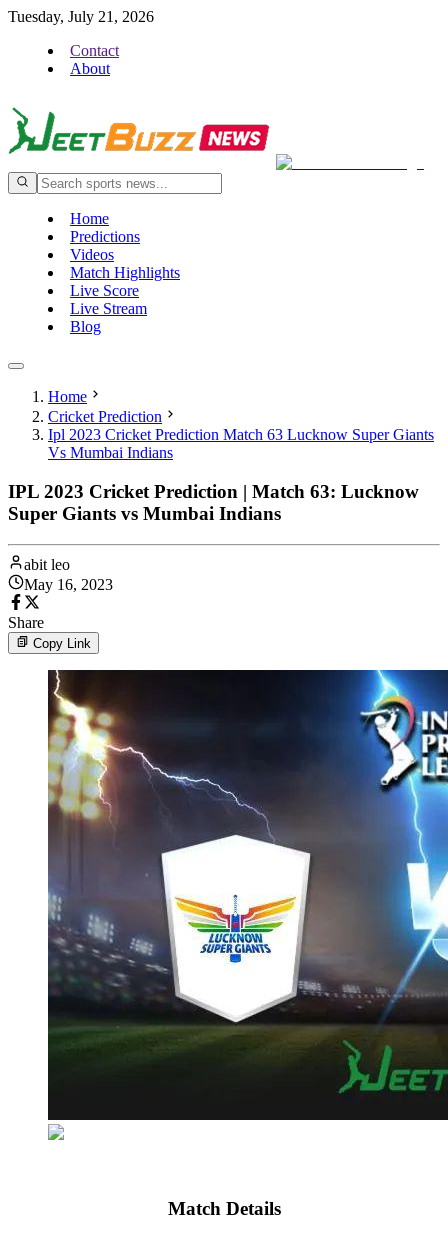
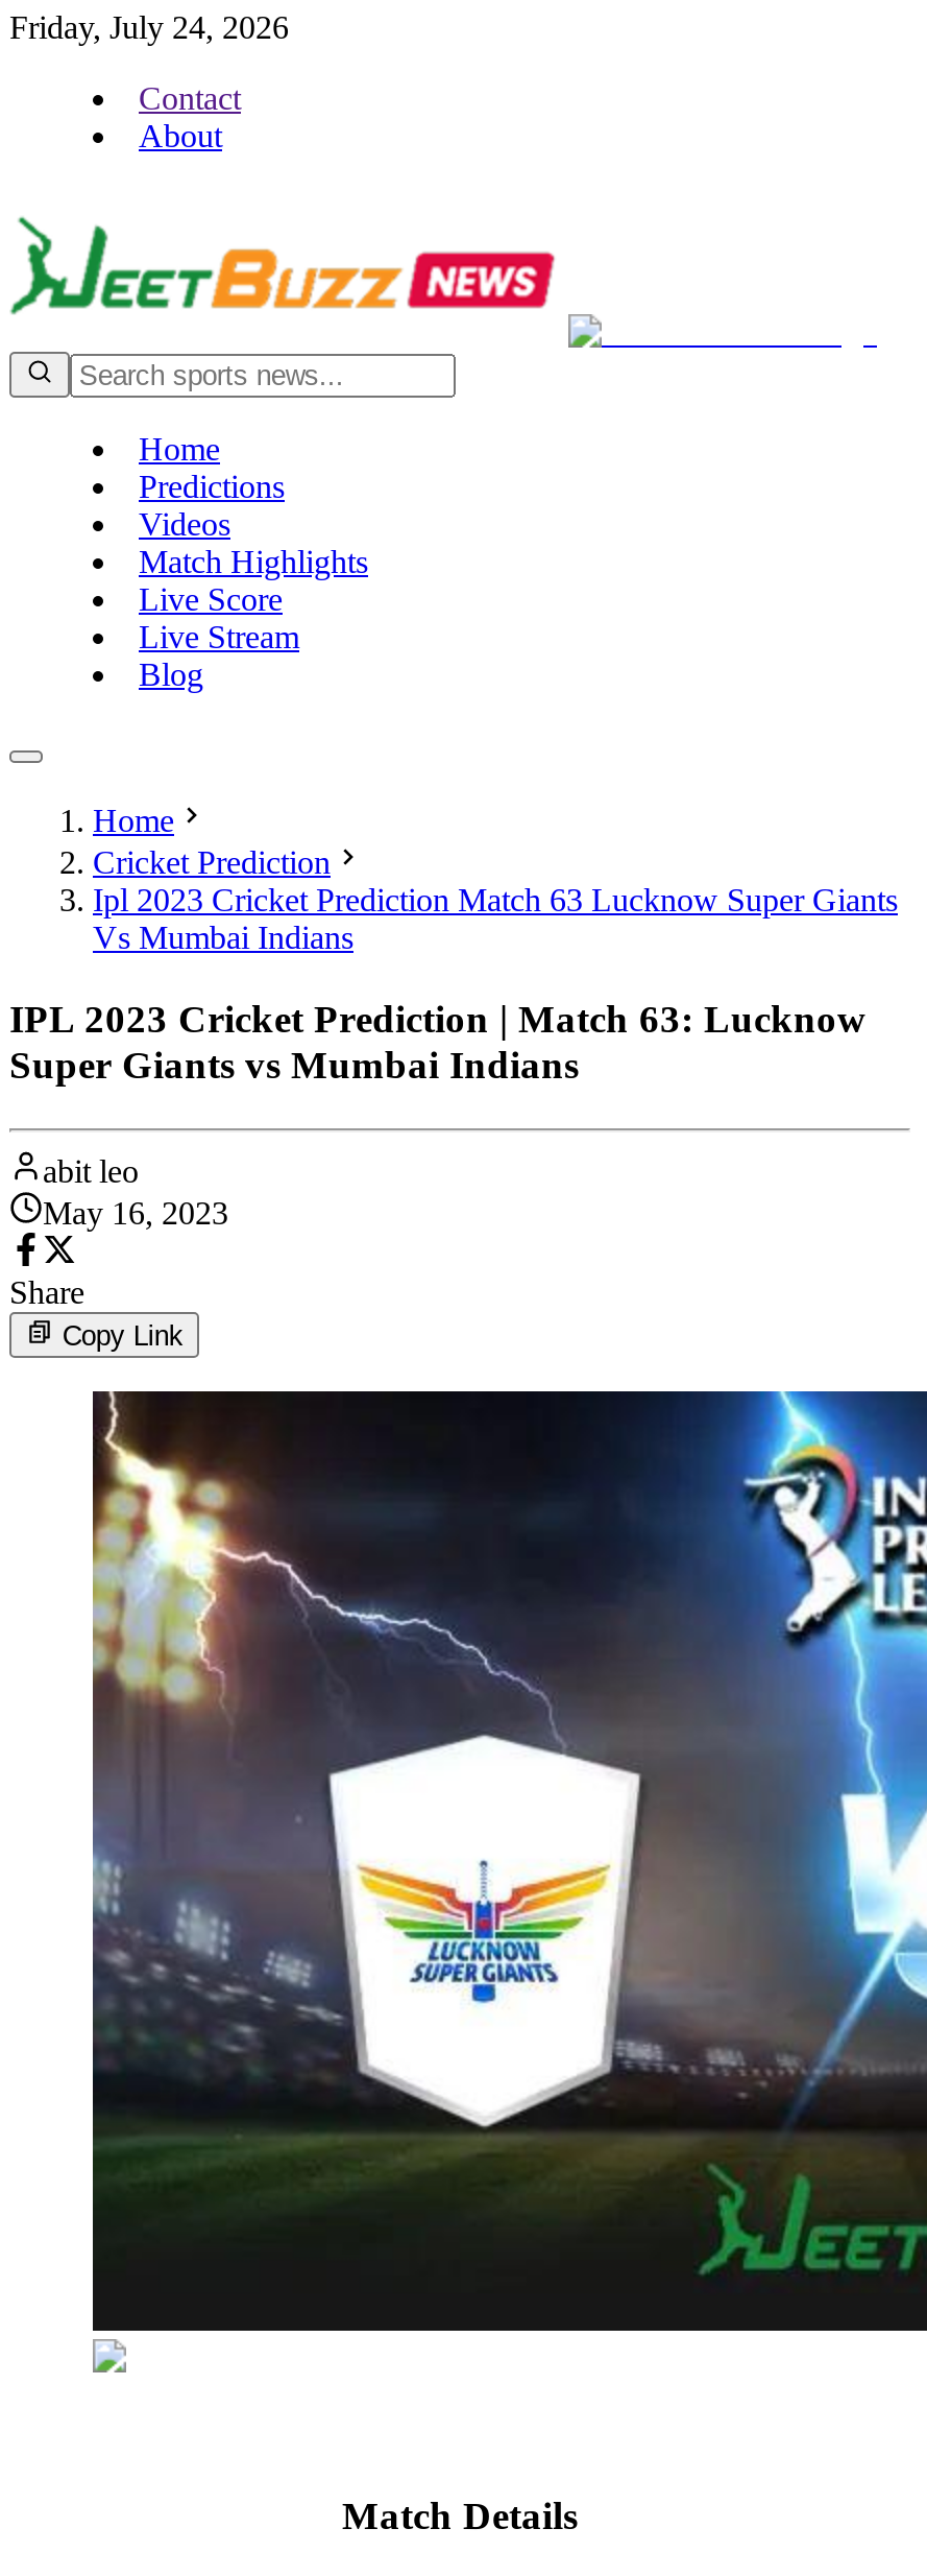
- Tuesday, July 21, 2026
+ Friday, July 24, 2026
